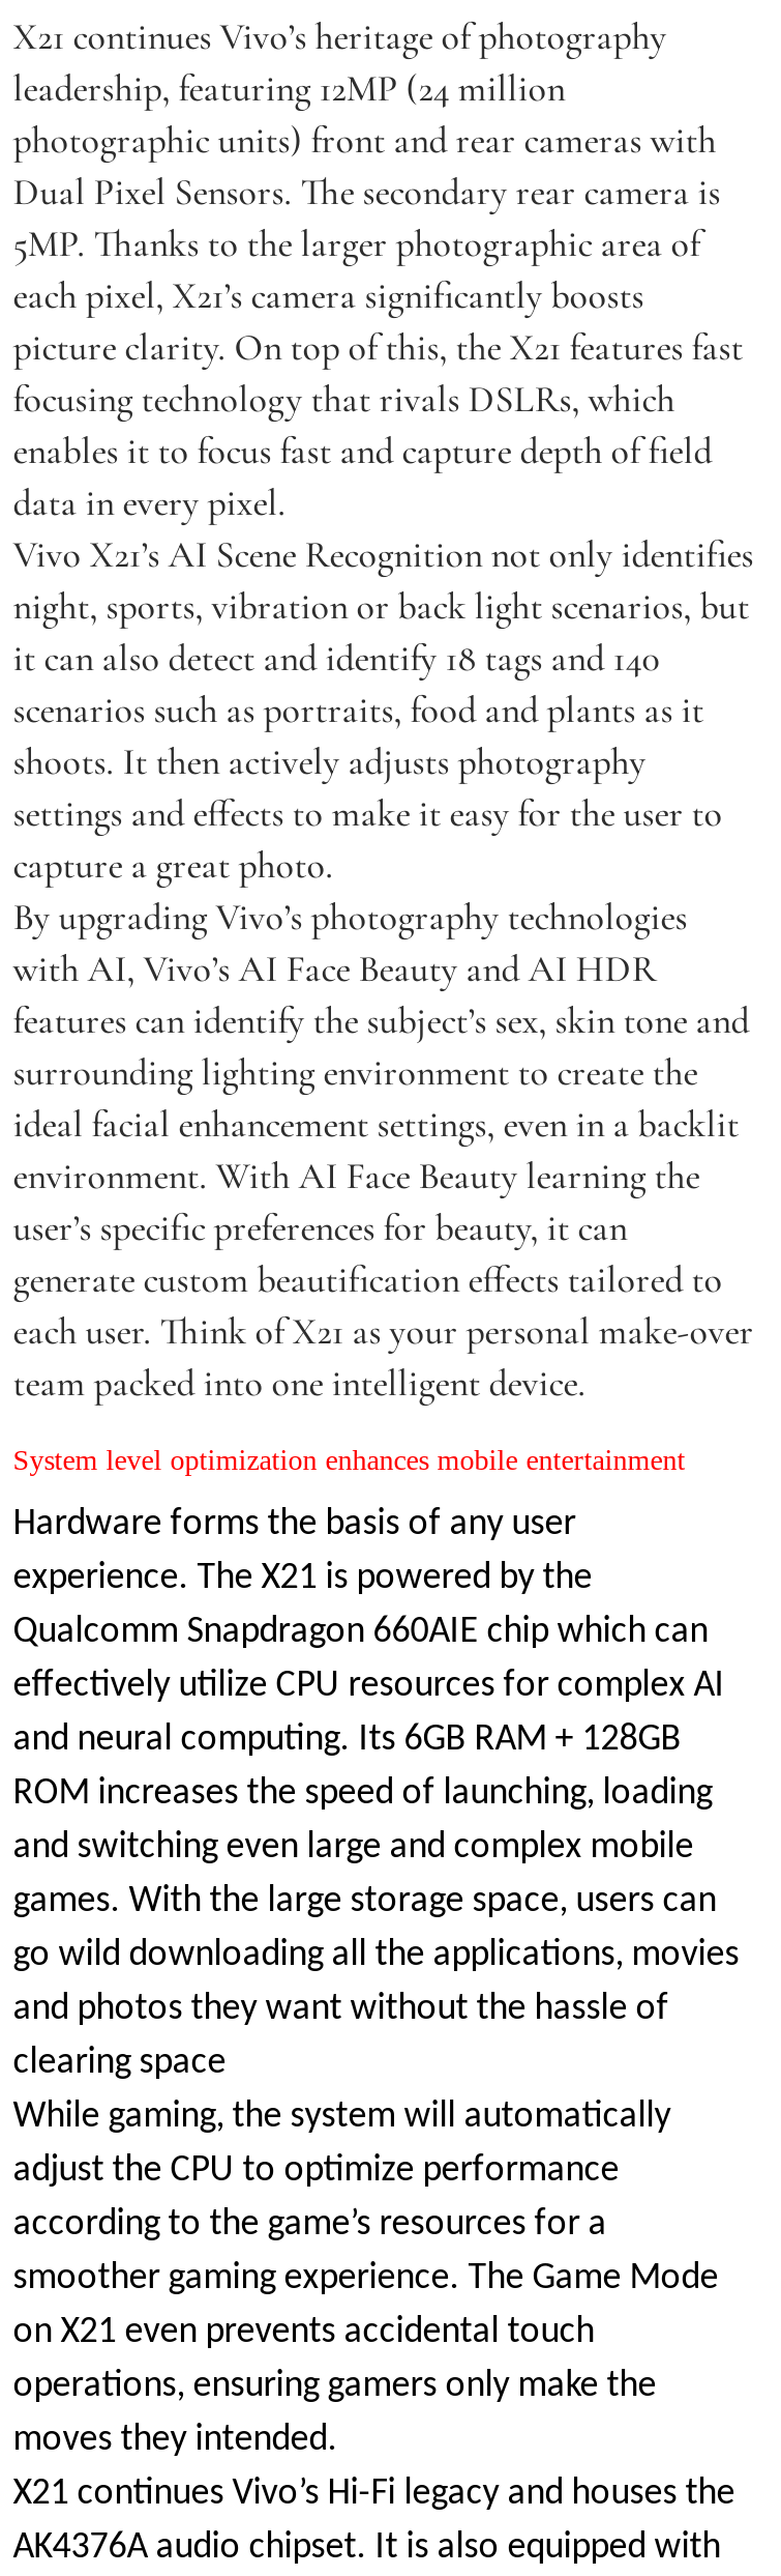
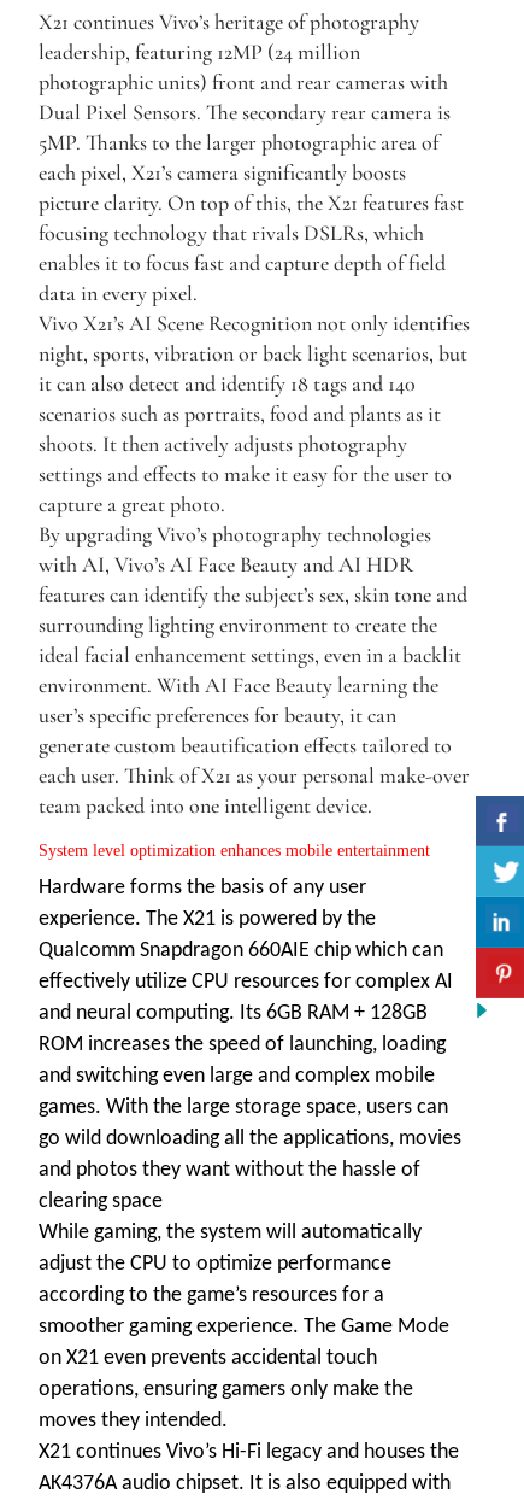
+ [image]
